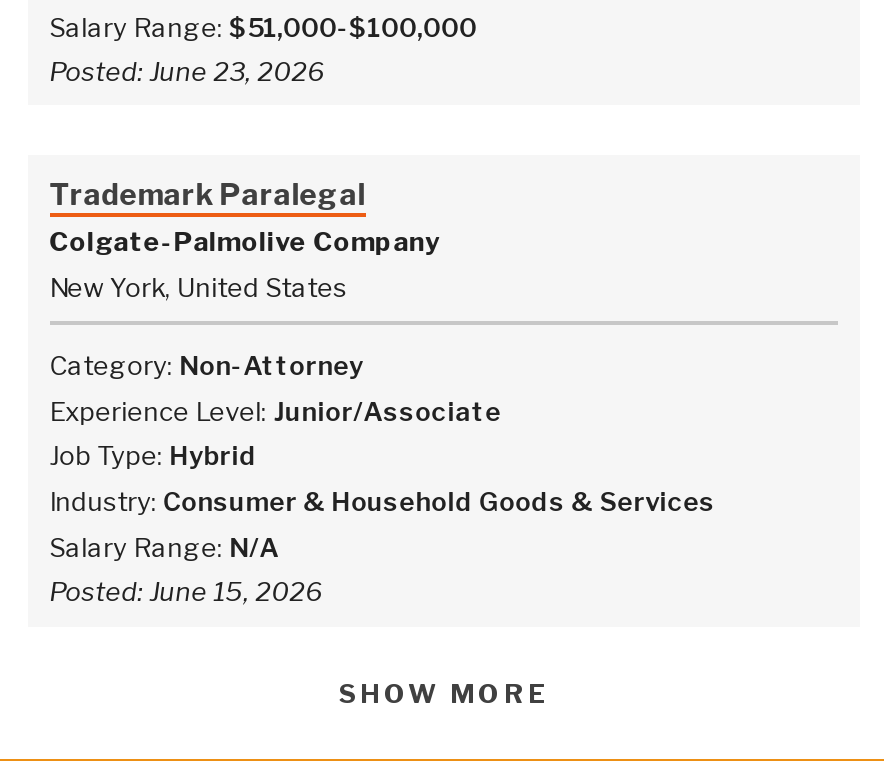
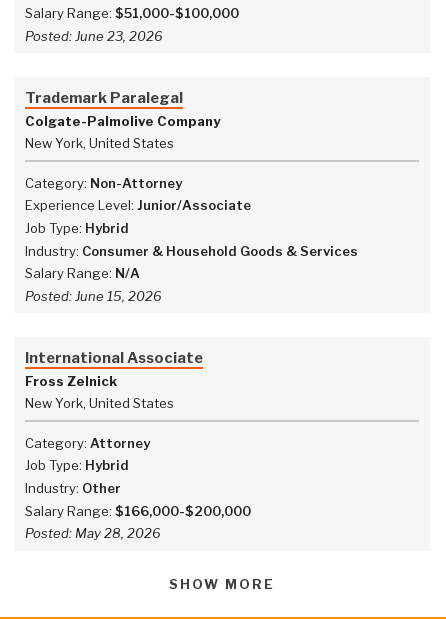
+ International Associate
+ Fross Zelnick
+ New York, United States
+ Category: Attorney
+ Job Type: Hybrid
+ Industry: Other
+ Salary Range: $166,000-$200,000
+ Posted: May 28, 2026
